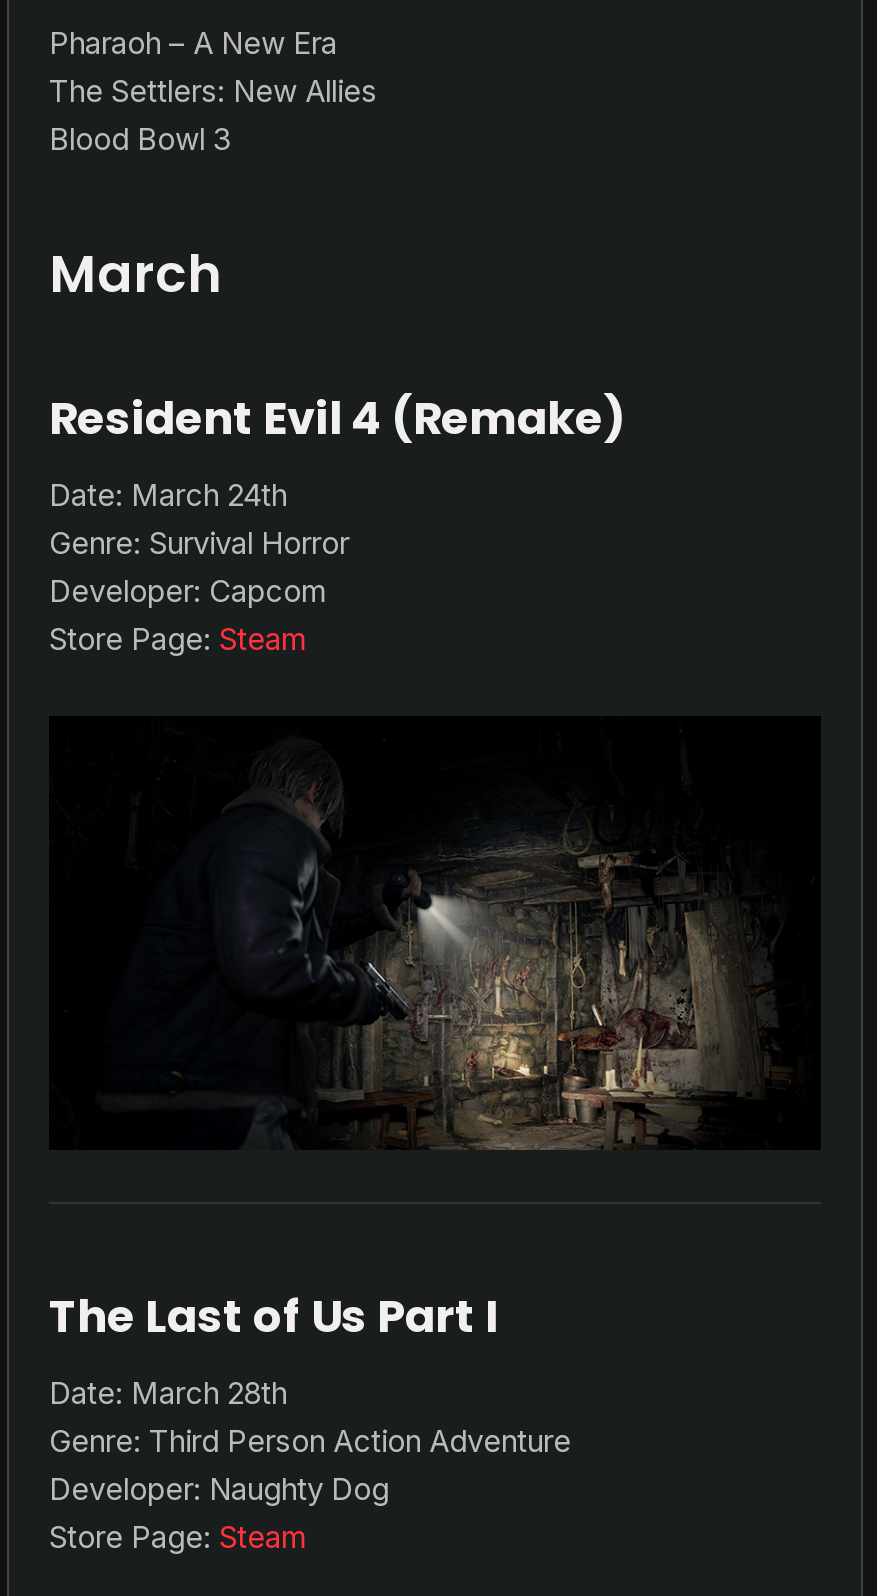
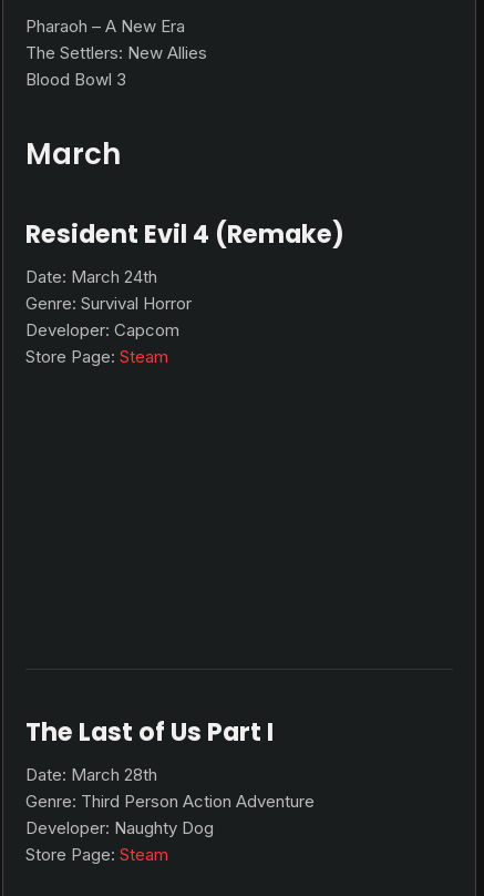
- [image]
